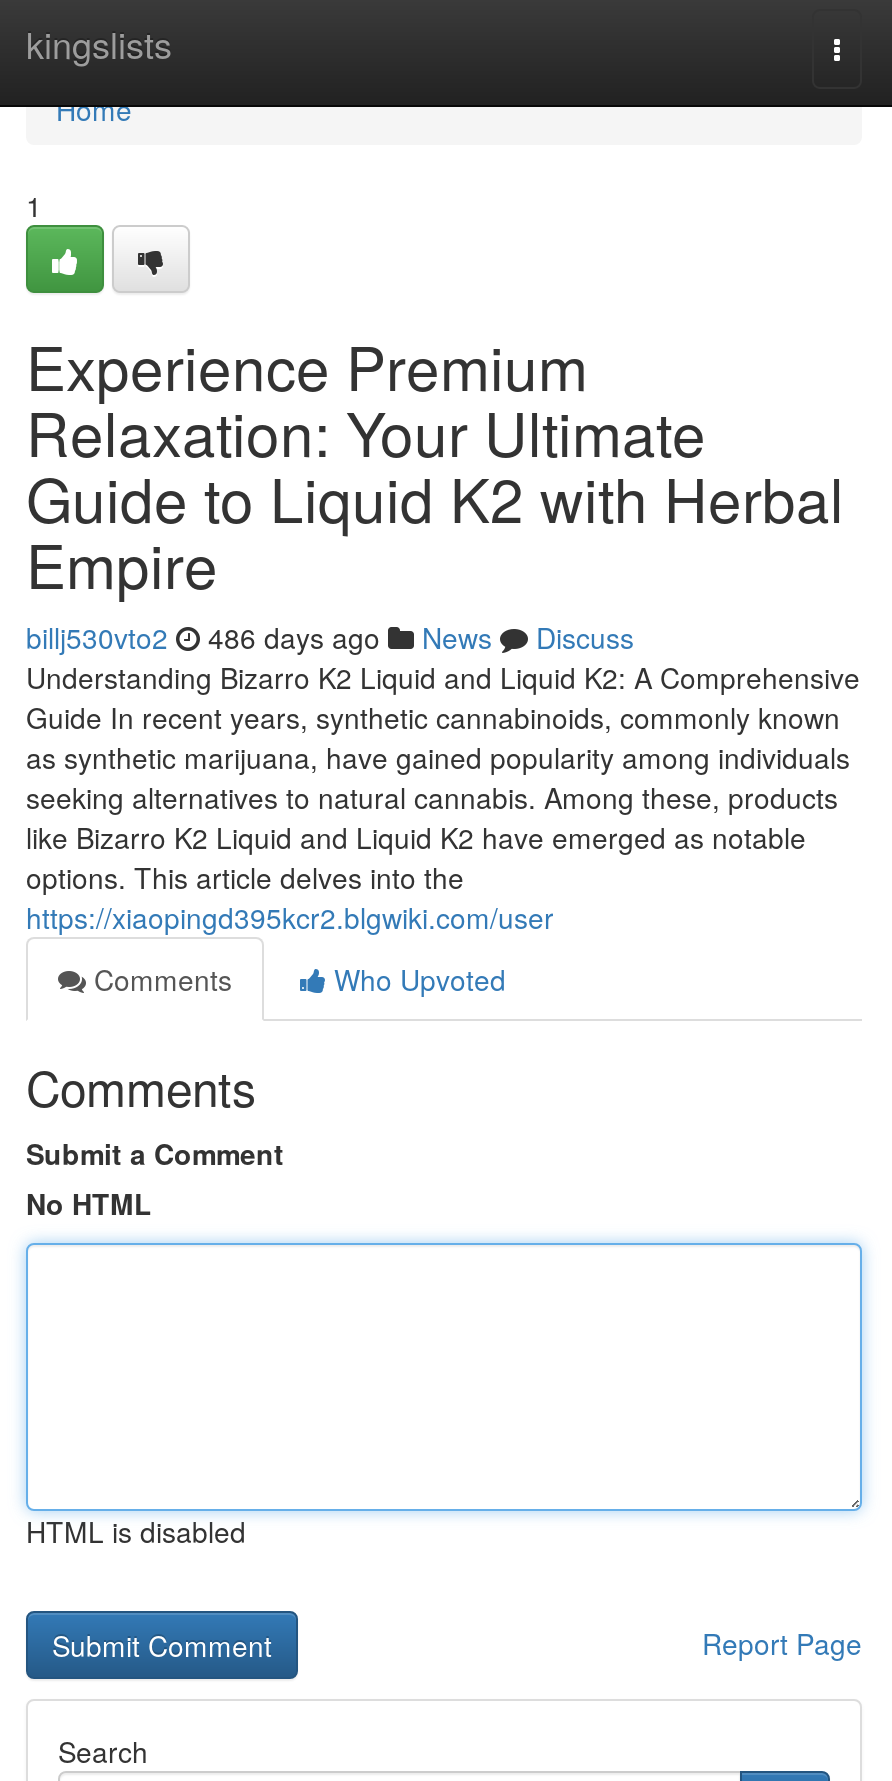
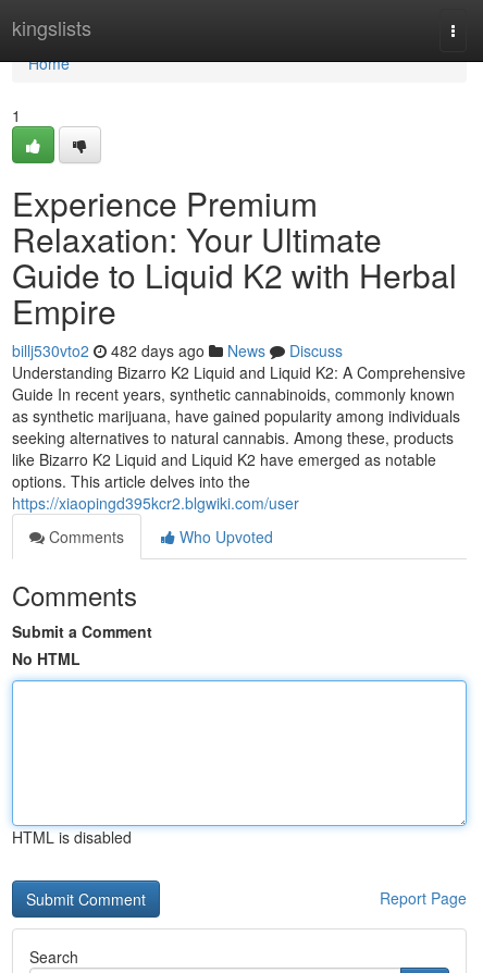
- billj530vto2 486 days ago News Discuss
+ billj530vto2 482 days ago News Discuss
